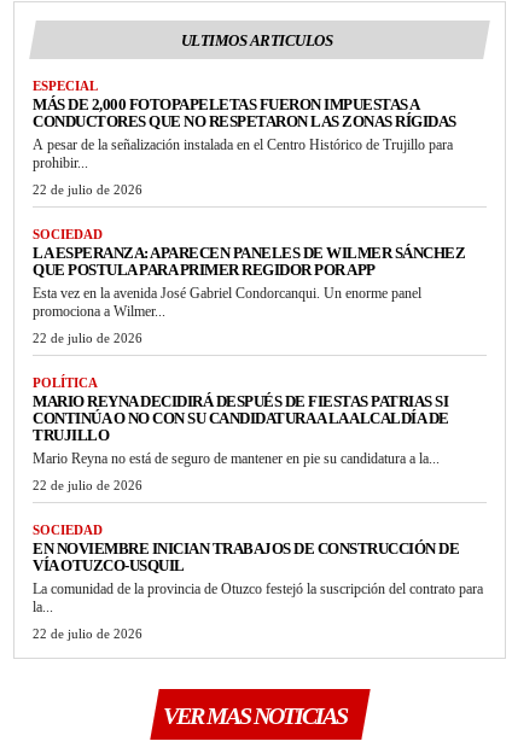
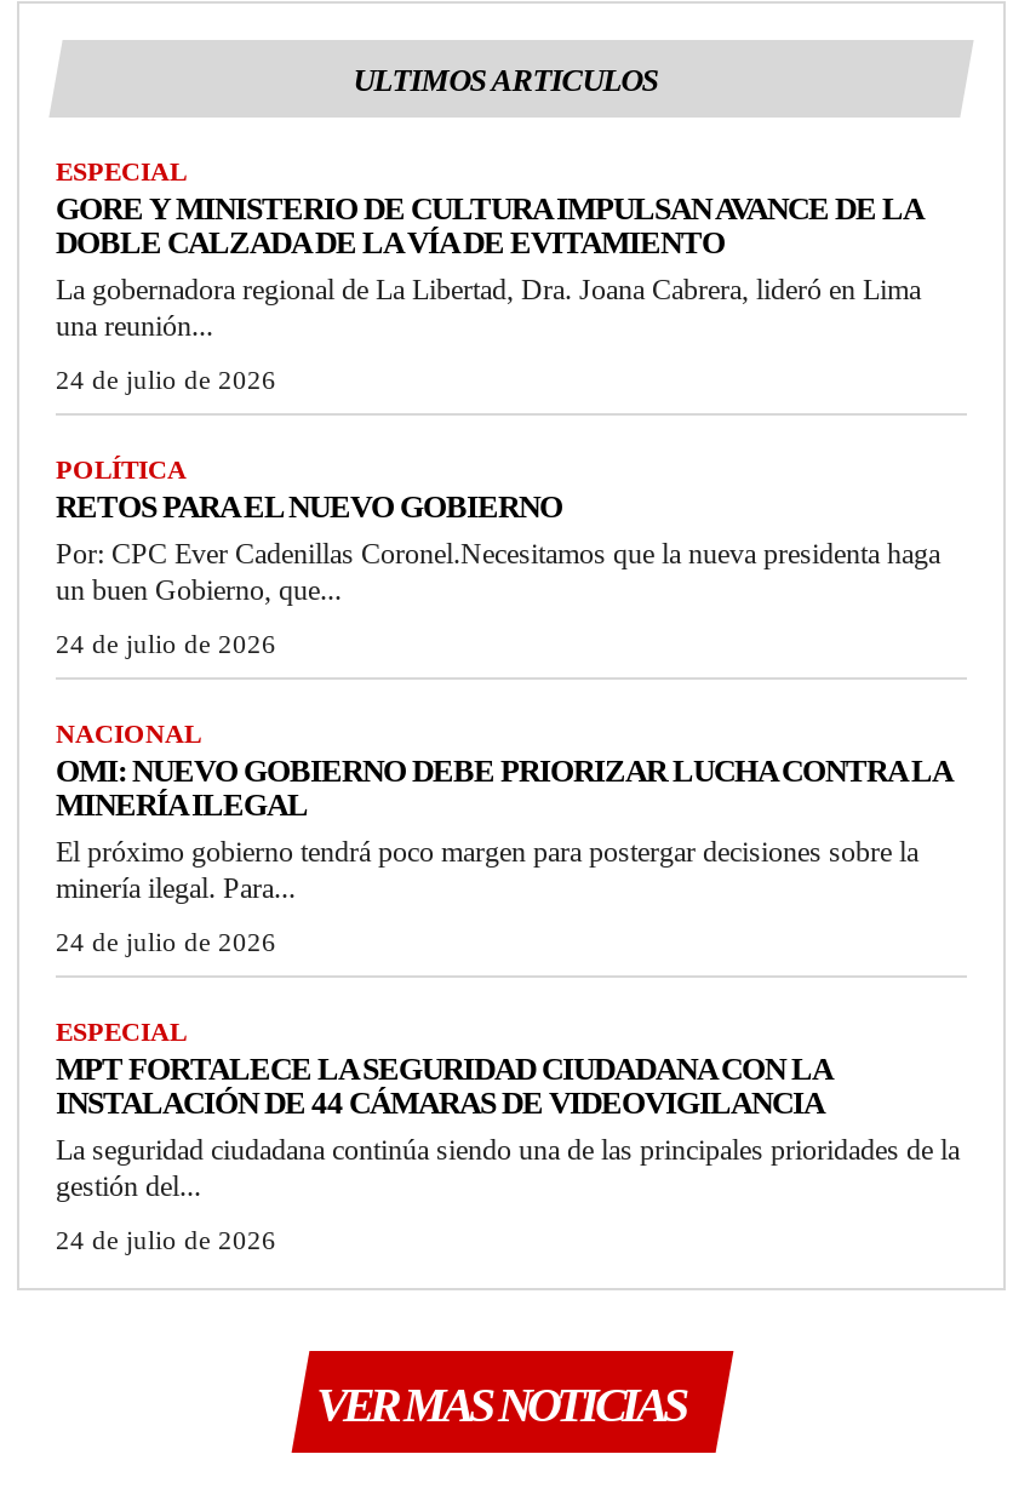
- MÁS DE 2,000 FOTOPAPELETAS FUERON IMPUESTAS A
- CONDUCTORES QUE NO RESPETARON LAS ZONAS RÍGIDAS
- A pesar de la señalización instalada en el Centro Histórico de Trujillo para
- prohibir...
- 22 de julio de 2026
- SOCIEDAD
- LA ESPERANZA: APARECEN PANELES DE WILMER SÁNCHEZ
- QUE POSTULA PARA PRIMER REGIDOR POR APP
- Esta vez en la avenida José Gabriel Condorcanqui. Un enorme panel
- promociona a Wilmer...
- 22 de julio de 2026
+ GORE Y MINISTERIO DE CULTURA IMPULSAN AVANCE DE LA
+ DOBLE CALZADA DE LA VÍA DE EVITAMIENTO
+ La gobernadora regional de La Libertad, Dra. Joana Cabrera, lideró en Lima
+ una reunión...
+ 24 de julio de 2026

moved up: POLÍTICA

- MARIO REYNA DECIDIRÁ DESPUÉS DE FIESTAS PATRIAS SI
- CONTINÚA O NO CON SU CANDIDATURA A LA ALCALDÍA DE
- TRUJILLO
- Mario Reyna no está de seguro de mantener en pie su candidatura a la...
- 22 de julio de 2026
- SOCIEDAD
- EN NOVIEMBRE INICIAN TRABAJOS DE CONSTRUCCIÓN DE
- VÍA OTUZCO-USQUIL
- La comunidad de la provincia de Otuzco festejó la suscripción del contrato para
- la...
- 22 de julio de 2026
+ RETOS PARA EL NUEVO GOBIERNO
+ Por: CPC Ever Cadenillas Coronel.Necesitamos que la nueva presidenta haga
+ un buen Gobierno, que...
+ 24 de julio de 2026
+ NACIONAL
+ OMI: NUEVO GOBIERNO DEBE PRIORIZAR LUCHA CONTRA LA
+ MINERÍA ILEGAL
+ El próximo gobierno tendrá poco margen para postergar decisiones sobre la
+ minería ilegal. Para...
+ 24 de julio de 2026
+ ESPECIAL
+ MPT FORTALECE LA SEGURIDAD CIUDADANA CON LA
+ INSTALACIÓN DE 44 CÁMARAS DE VIDEOVIGILANCIA
+ La seguridad ciudadana continúa siendo una de las principales prioridades de la
+ gestión del...
+ 24 de julio de 2026
